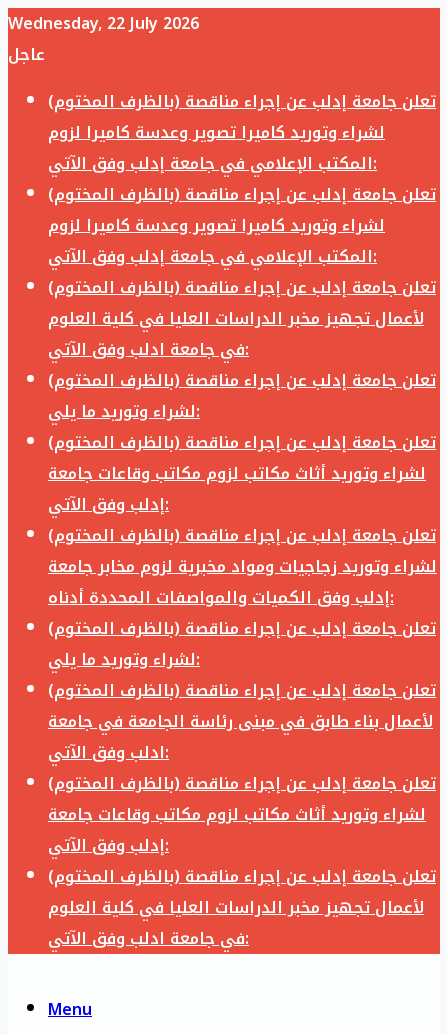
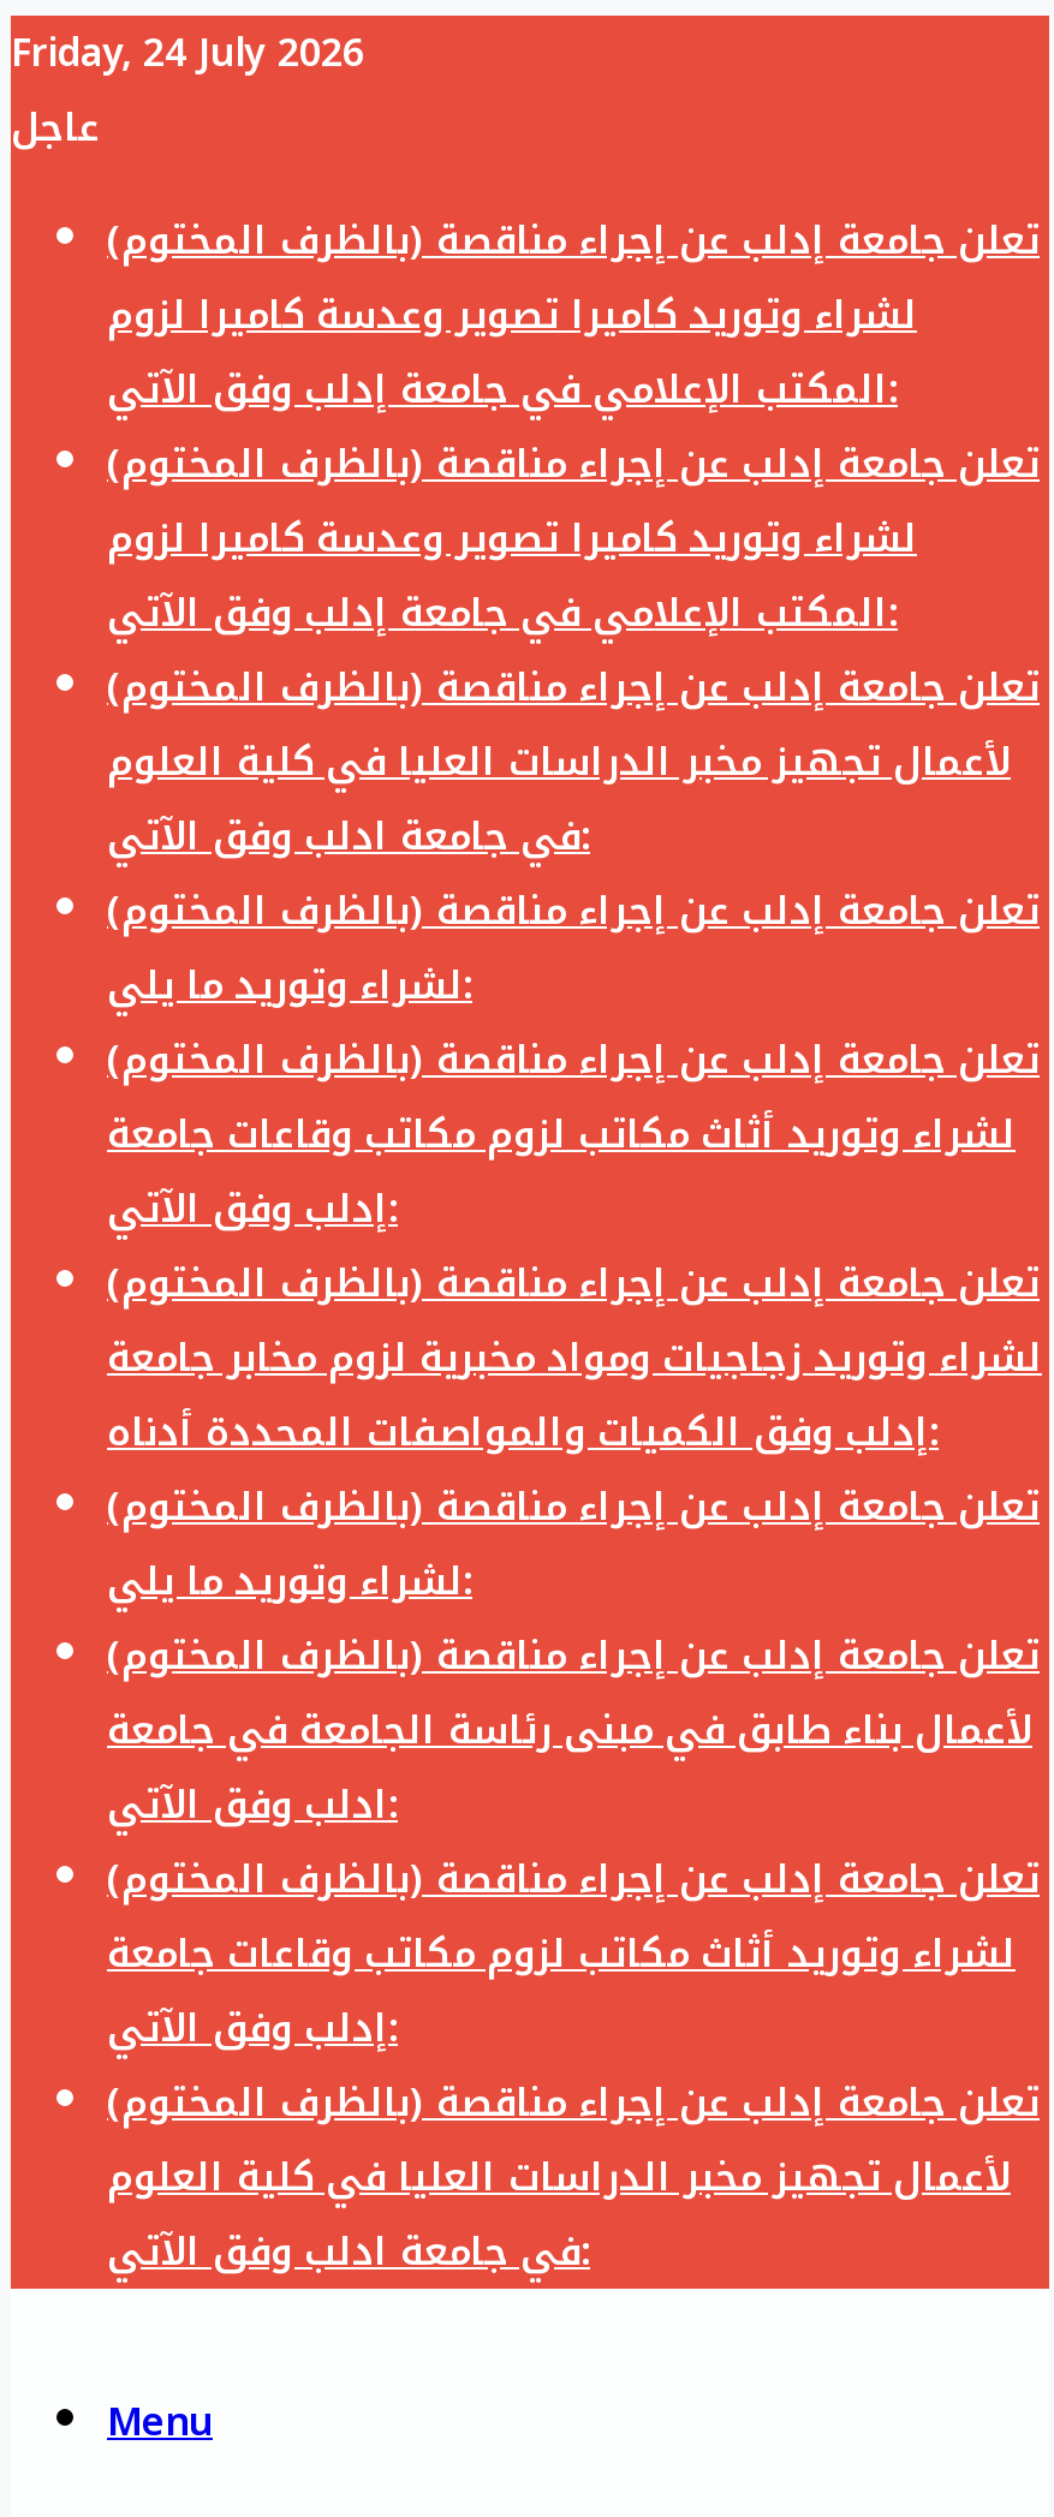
- Wednesday, 22 July 2026
+ Friday, 24 July 2026
